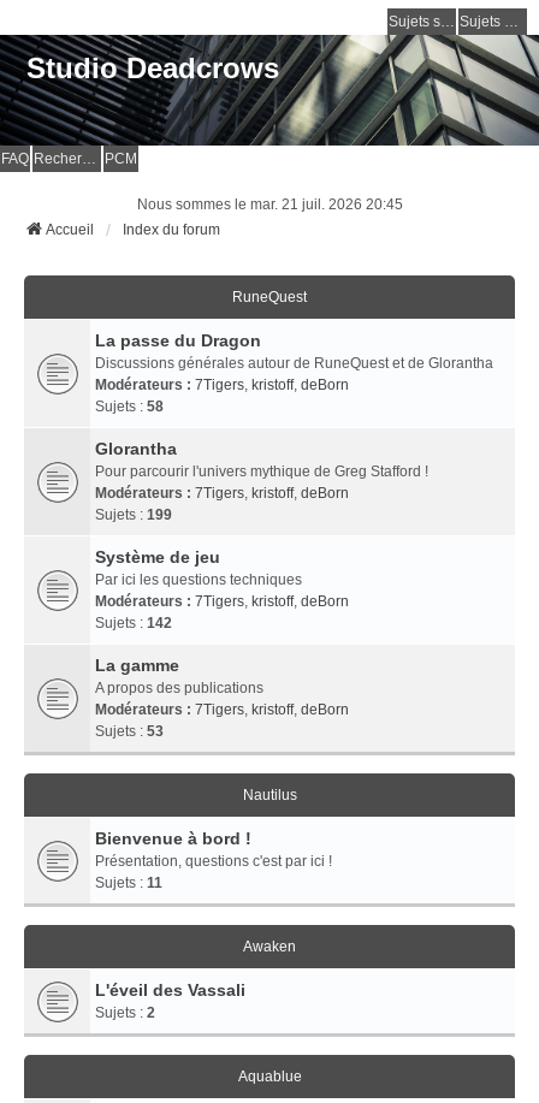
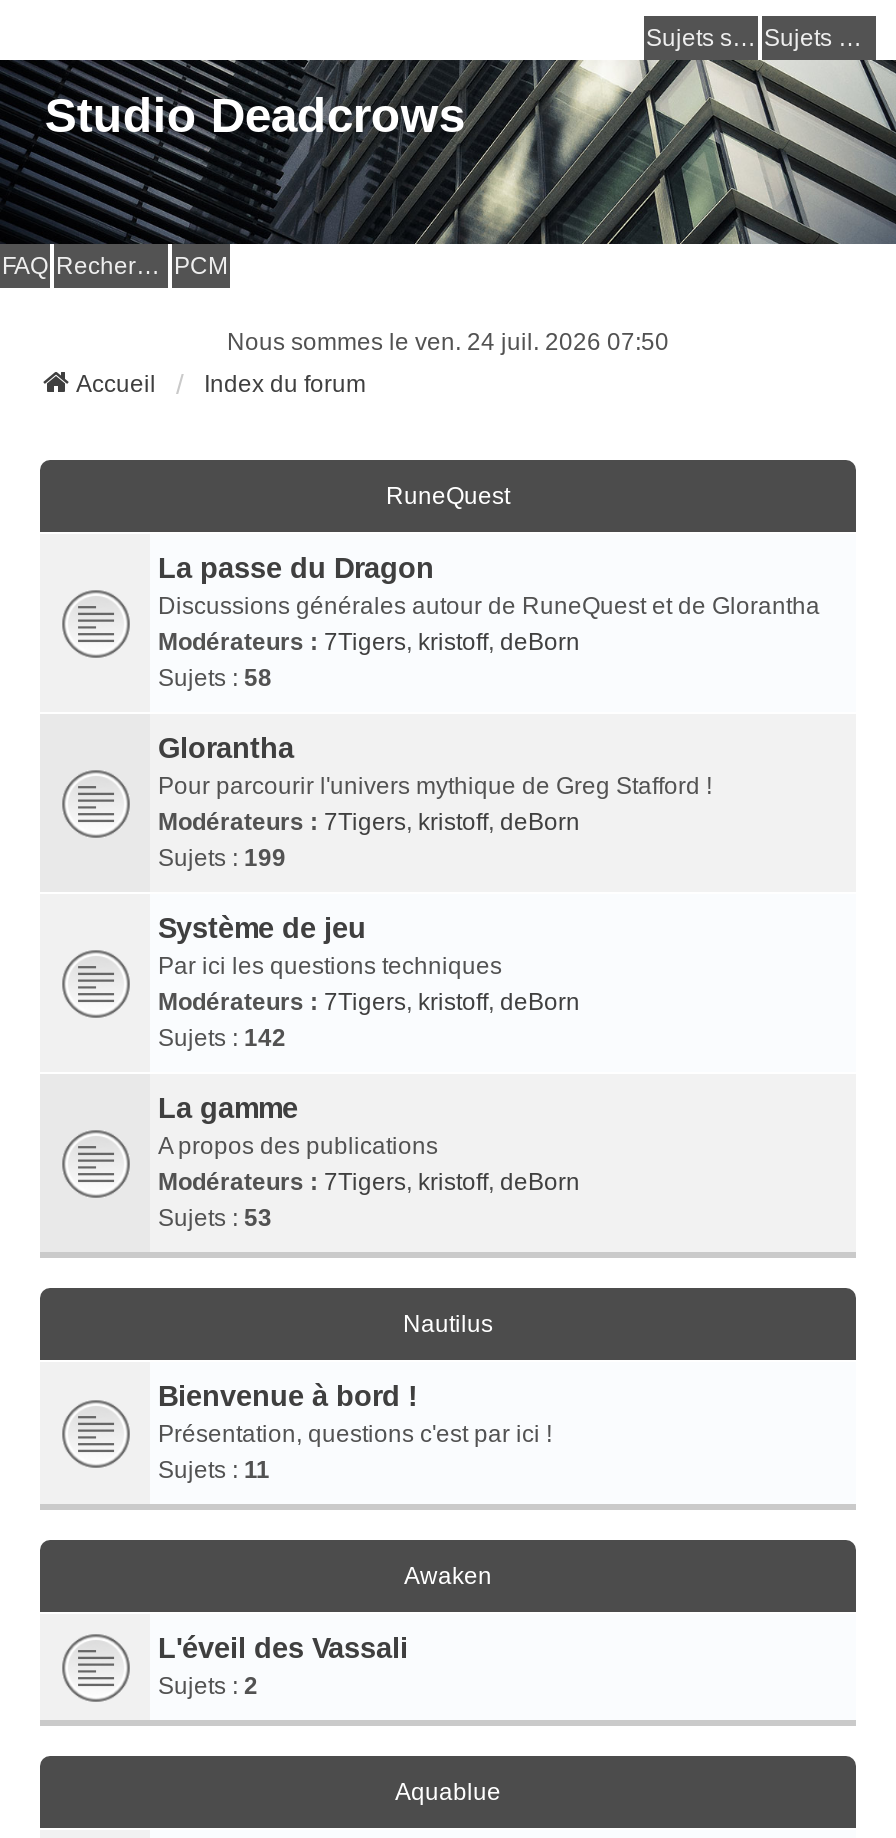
- Nous sommes le mar. 21 juil. 2026 20:45
+ Nous sommes le ven. 24 juil. 2026 07:50
